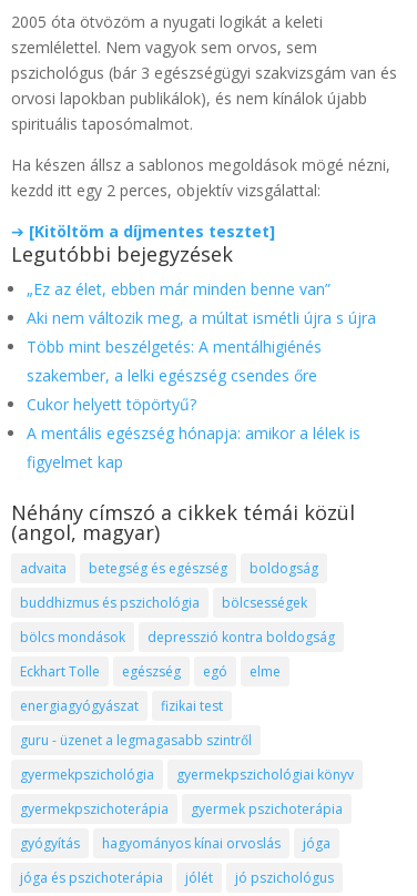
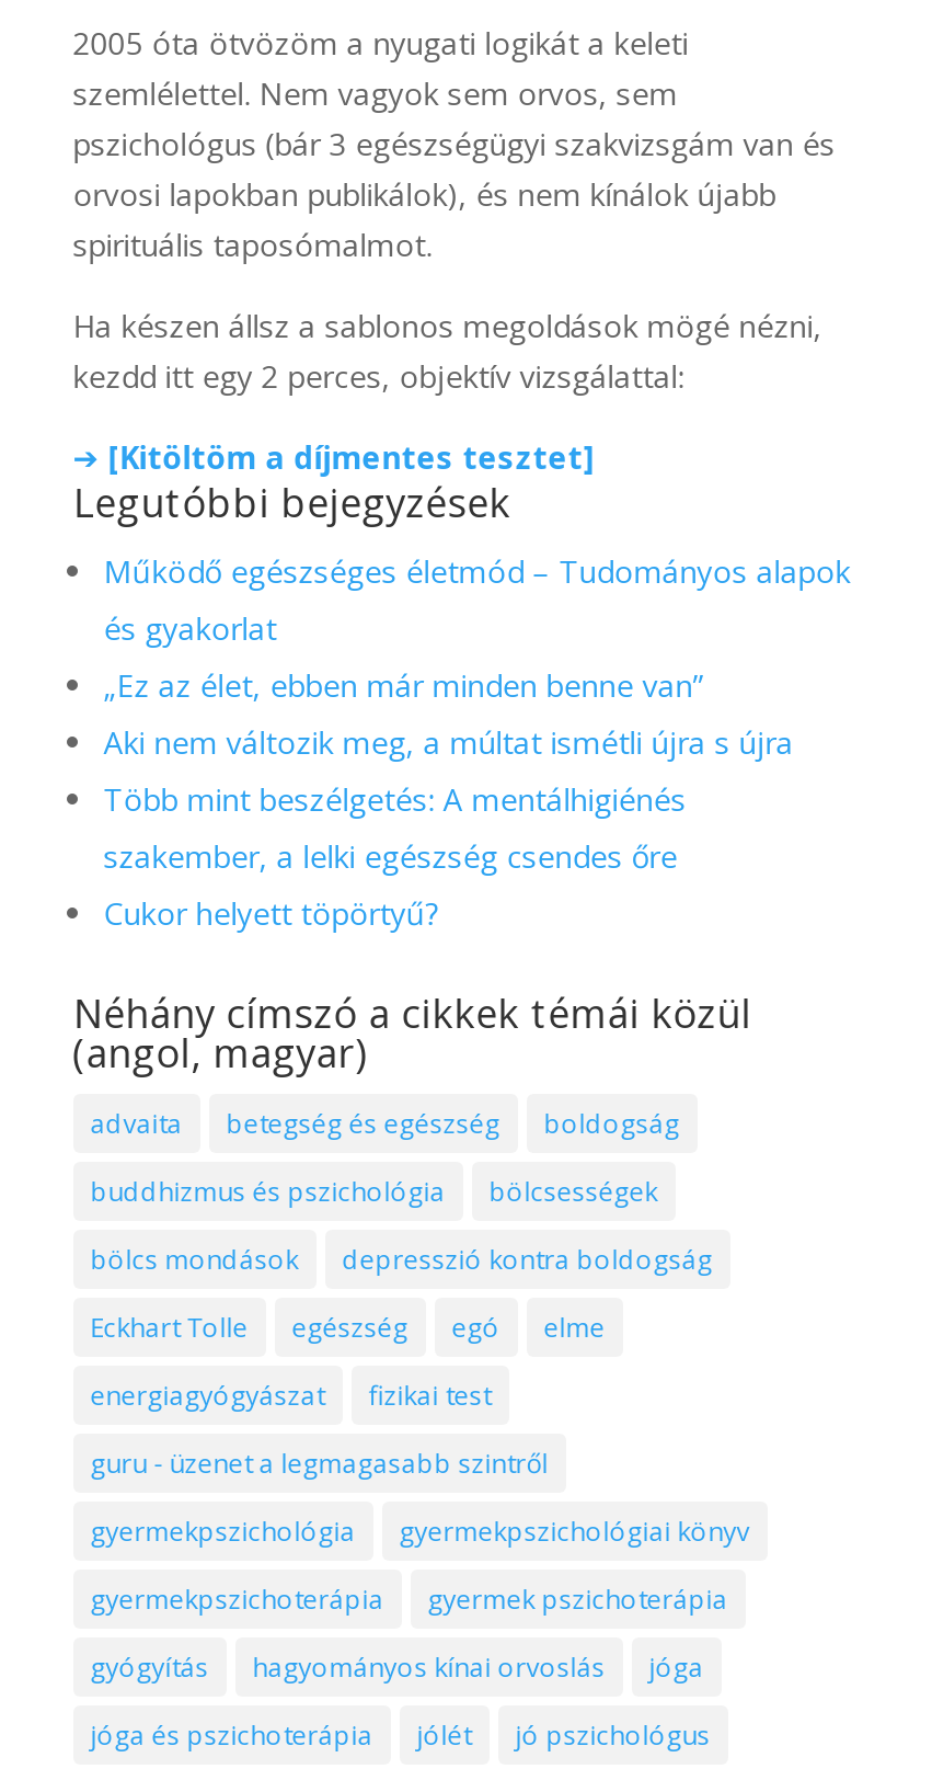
+ Működő egészséges életmód – Tudományos alapok
+ és gyakorlat

moved down: „Ez az élet, ebben már minden benne van” | Aki nem változik meg, a múltat ismétli újra s újra | Több mint beszélgetés: A mentálhigiénés | szakember, a lelki egészség csendes őre | Cukor helyett töpörtyű?

- A mentális egészség hónapja: amikor a lélek is
- figyelmet kap
